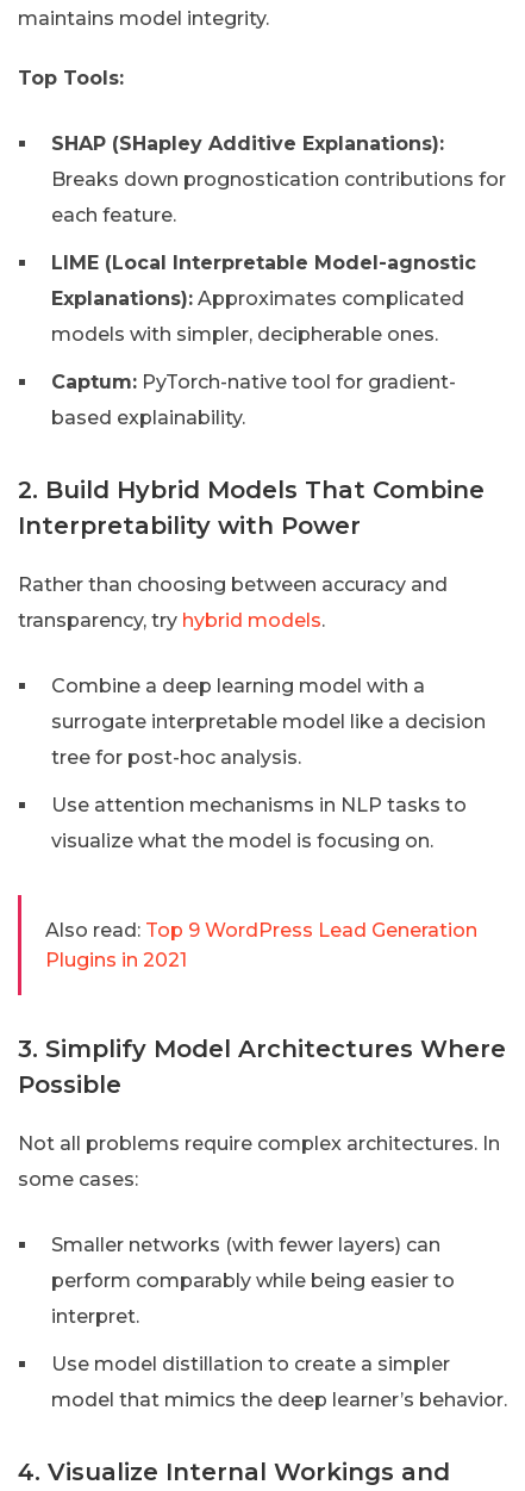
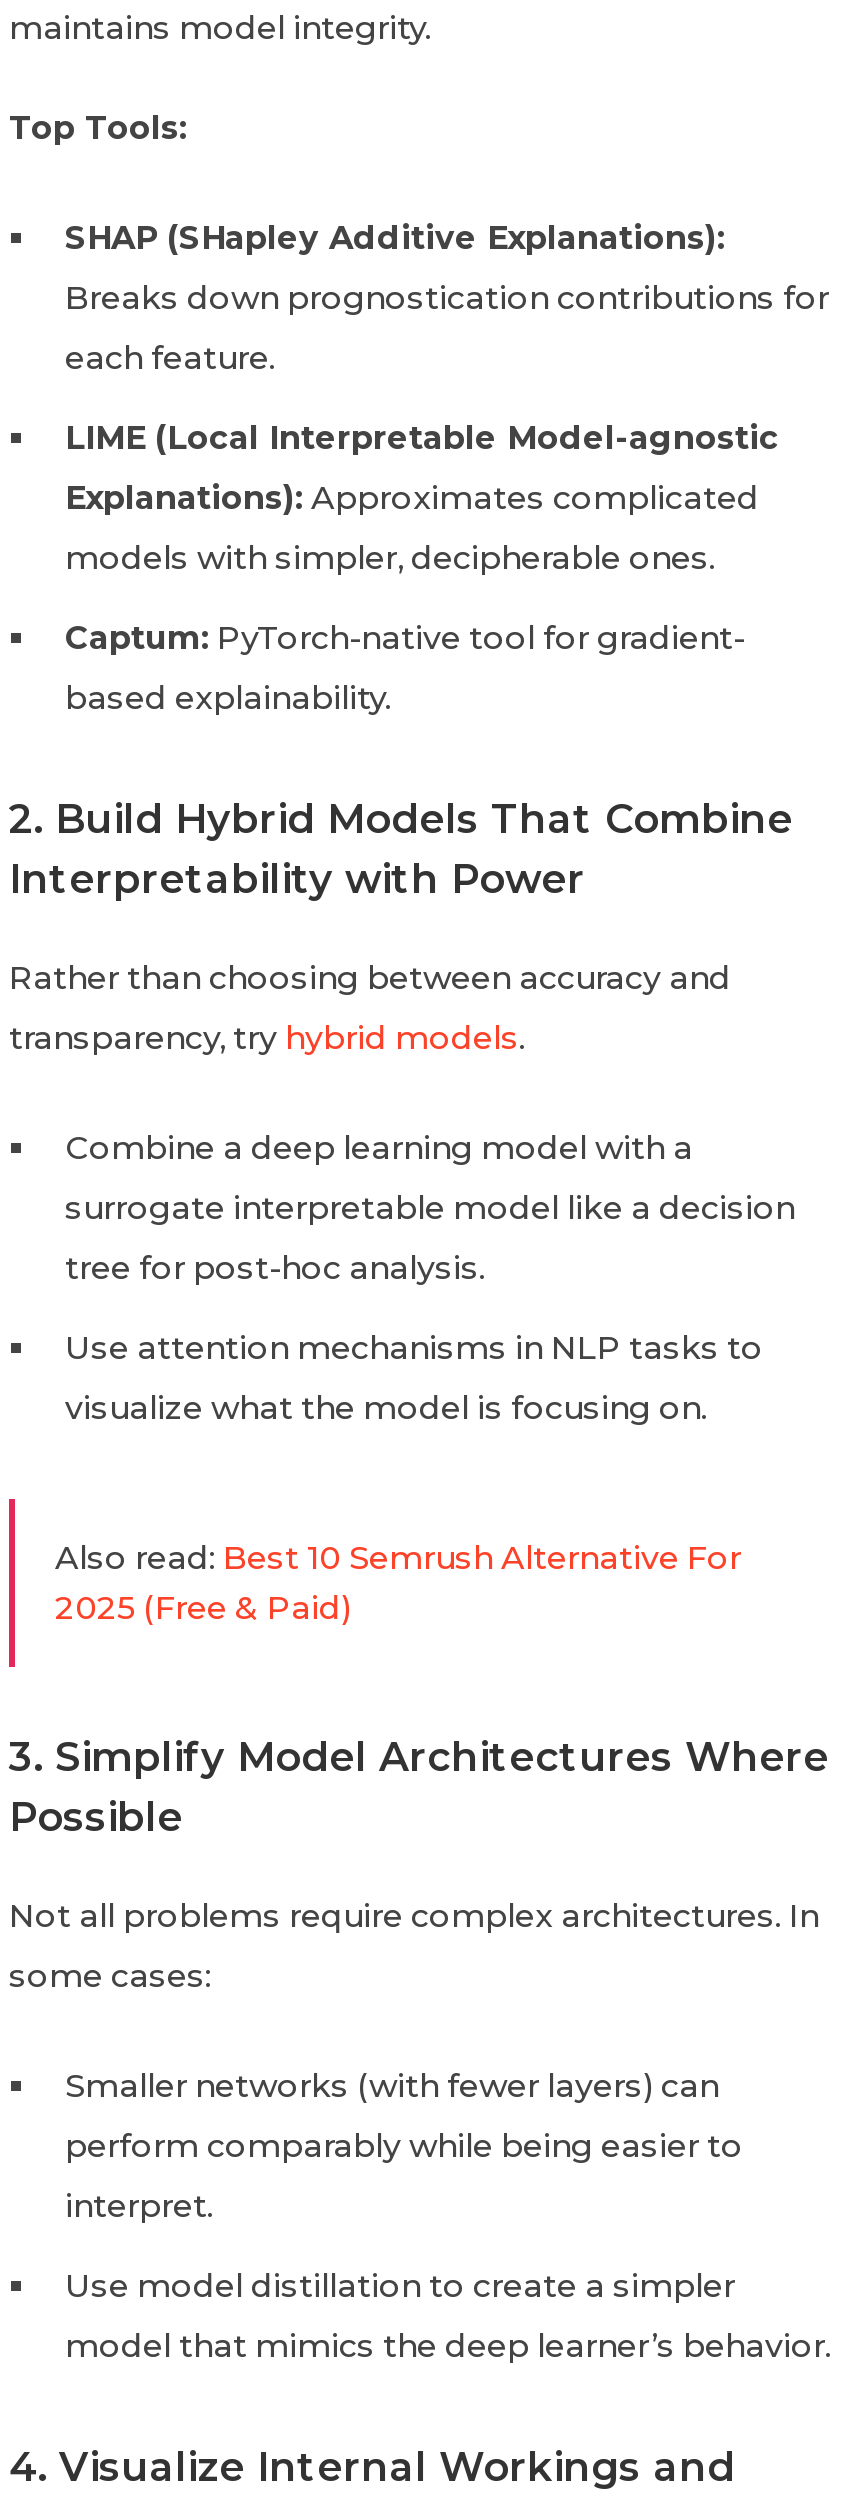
- Also read: Top 9 WordPress Lead Generation
- Plugins in 2021
+ Also read: Best 10 Semrush Alternative For
+ 2025 (Free & Paid)
